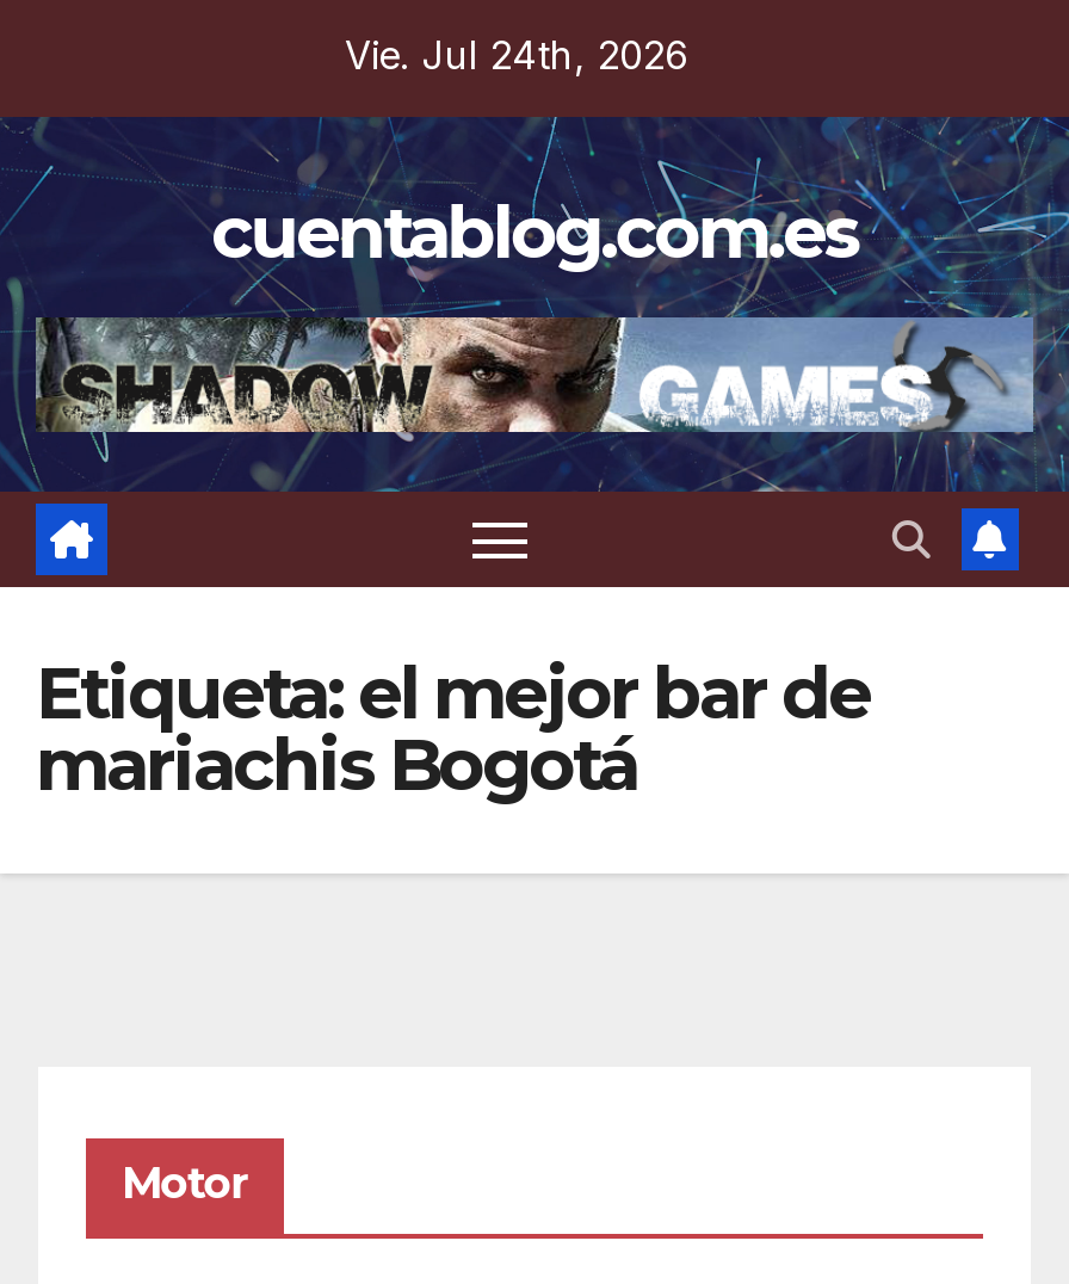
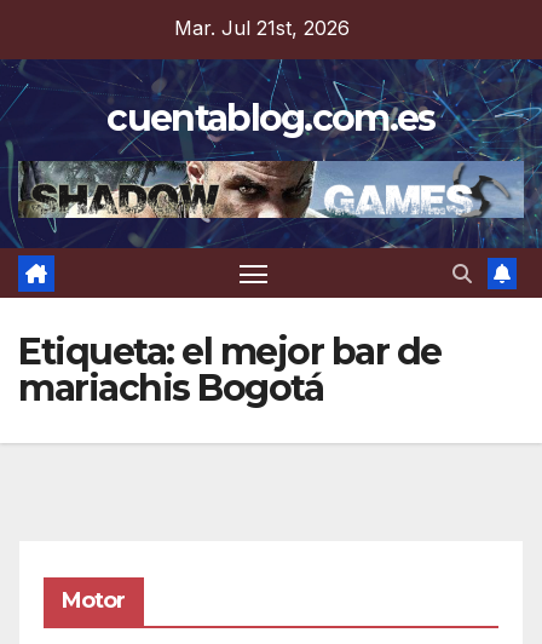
- Vie. Jul 24th, 2026
+ Mar. Jul 21st, 2026
